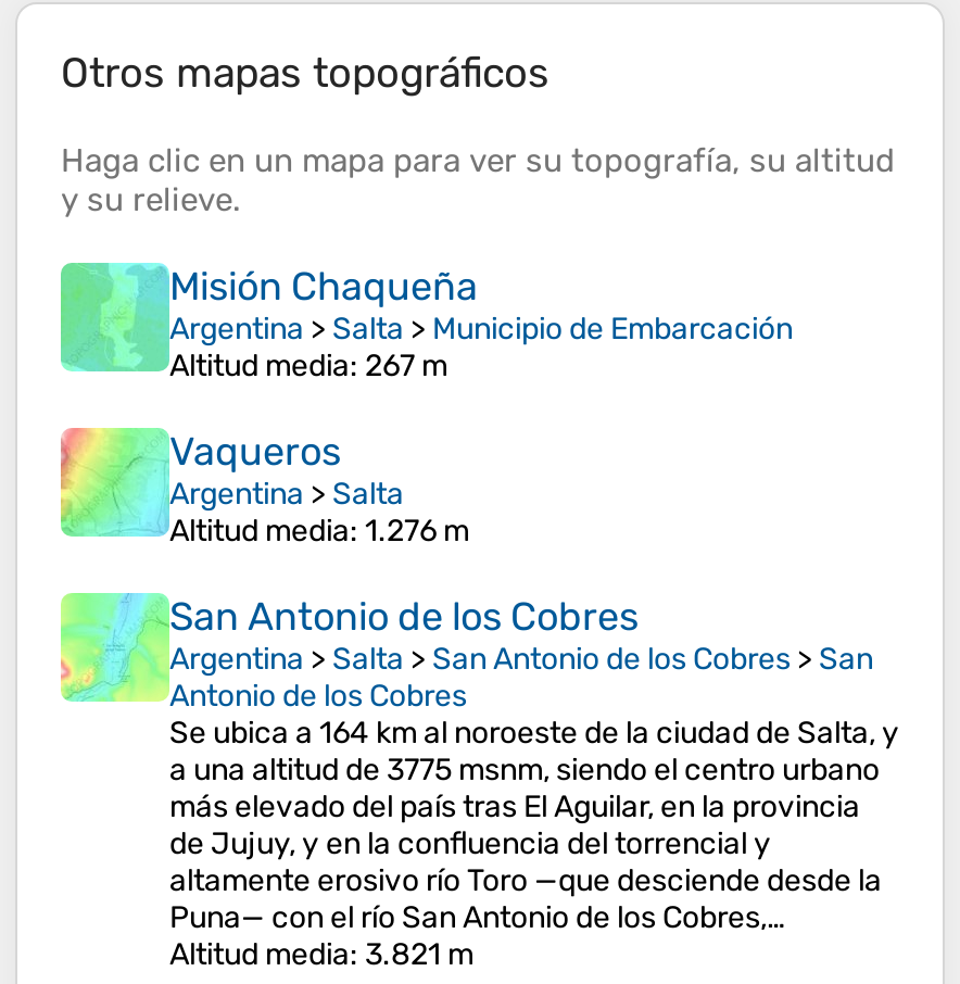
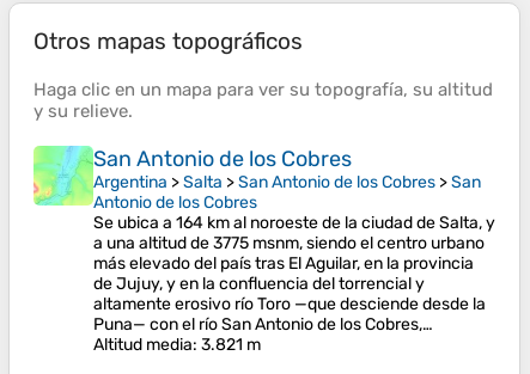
- [image]
- Misión Chaqueña
- Argentina > Salta > Municipio de Embarcación
- Altitud media: 267 m
- Vaqueros
- Argentina > Salta
- Altitud media: 1.276 m

- [image]
